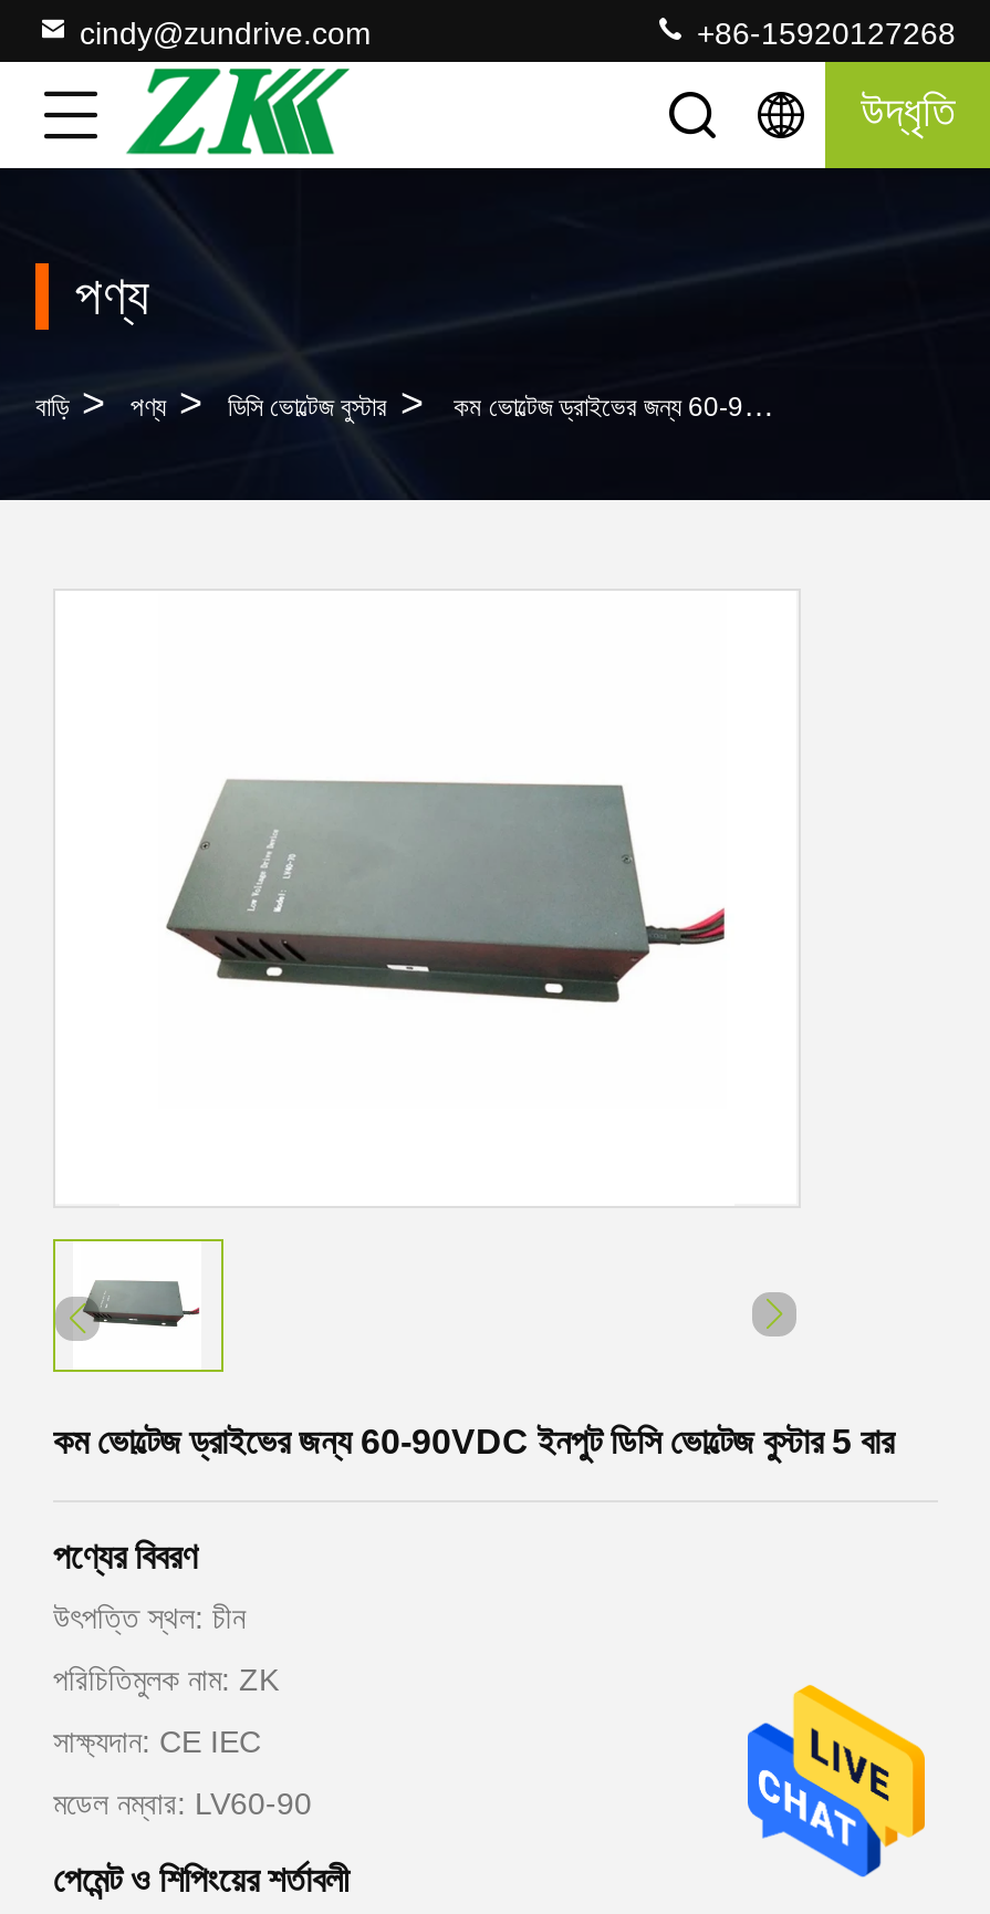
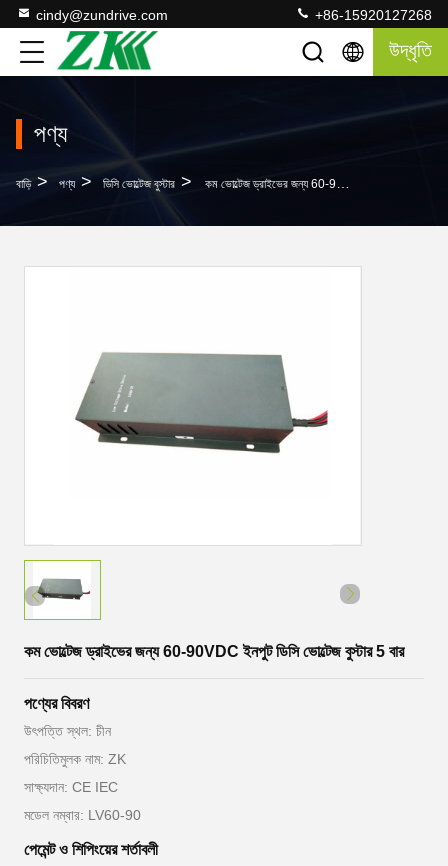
- [image]
